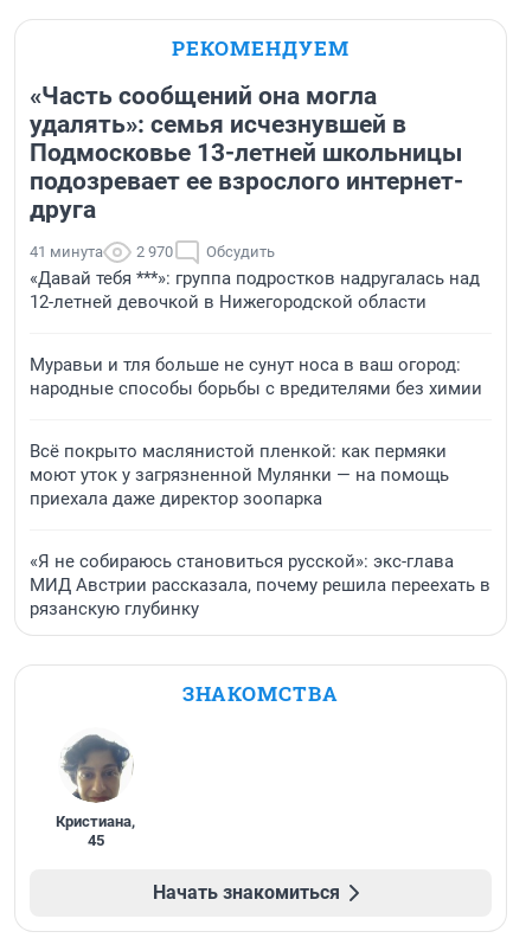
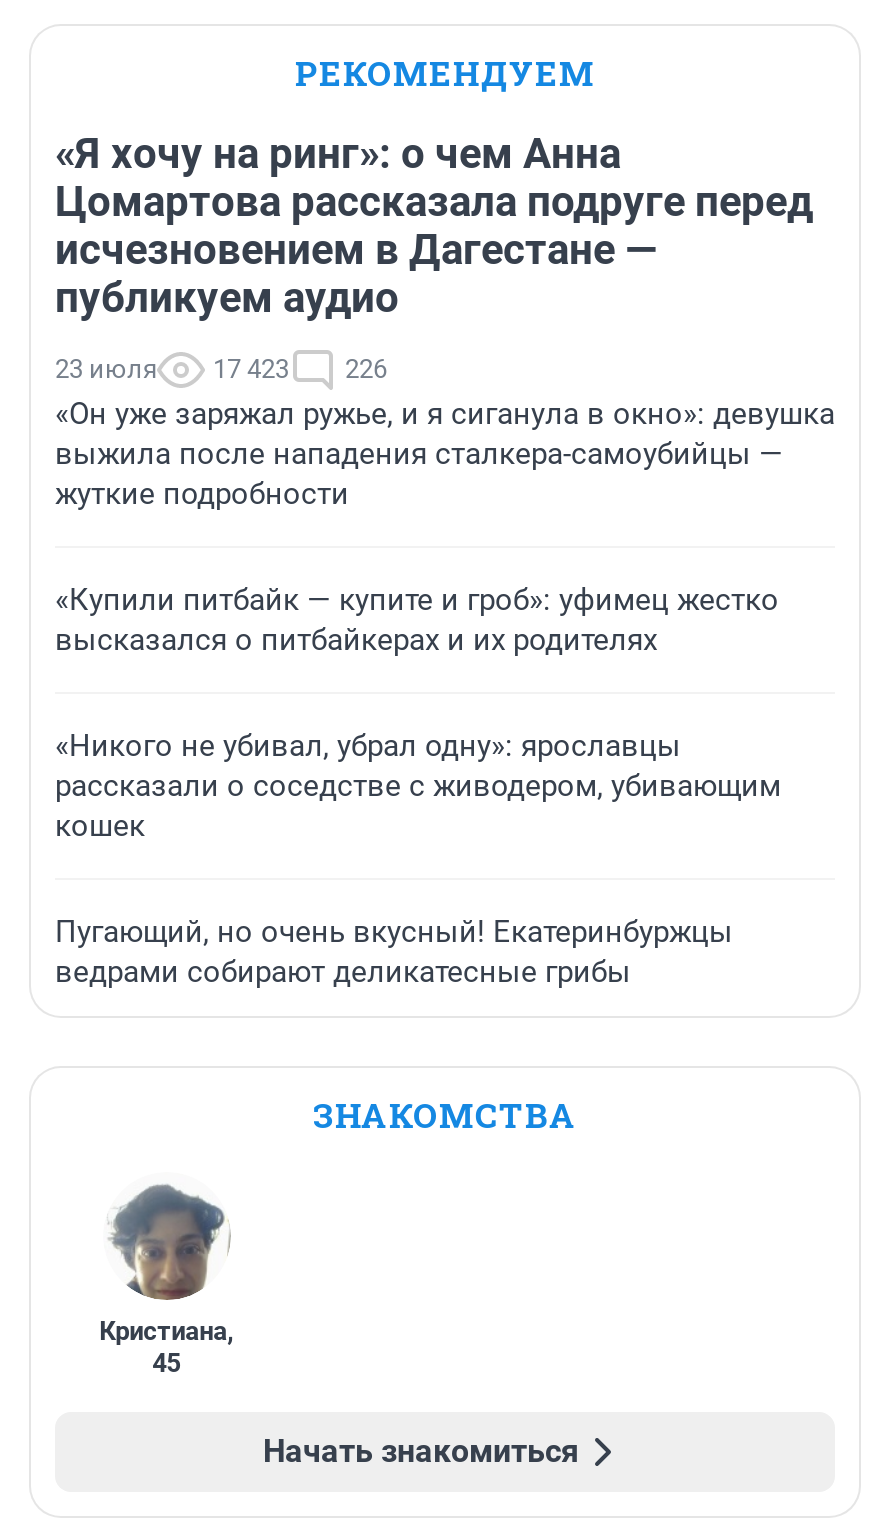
- «Часть сообщений она могла
- удалять»: семья исчезнувшей в
- Подмосковье 13-летней школьницы
- подозревает ее взрослого интернет-
- друга
+ «Я хочу на ринг»: о чем Анна
+ Цомартова рассказала подруге перед
+ исчезновением в Дагестане —
+ публикуем аудио

- 41 минута
- 2 970
- Обсудить
- «Давай тебя ***»: группа подростков надругалась над
- 12-летней девочкой в Нижегородской области
+ 23 июля
+ 17 423
+ 226
+ «Он уже заряжал ружье, и я сиганула в окно»: девушка
+ выжила после нападения сталкера-самоубийцы —
+ жуткие подробности

- Муравьи и тля больше не сунут носа в ваш огород:
- народные способы борьбы с вредителями без химии
+ «Купили питбайк — купите и гроб»: уфимец жестко
+ высказался о питбайкерах и их родителях

- Всё покрыто маслянистой пленкой: как пермяки
- моют уток у загрязненной Мулянки — на помощь
- приехала даже директор зоопарка
+ «Никого не убивал, убрал одну»: ярославцы
+ рассказали о соседстве с живодером, убивающим
+ кошек

- «Я не собираюсь становиться русской»: экс-глава
- МИД Австрии рассказала, почему решила переехать в
- рязанскую глубинку
+ Пугающий, но очень вкусный! Екатеринбуржцы
+ ведрами собирают деликатесные грибы
